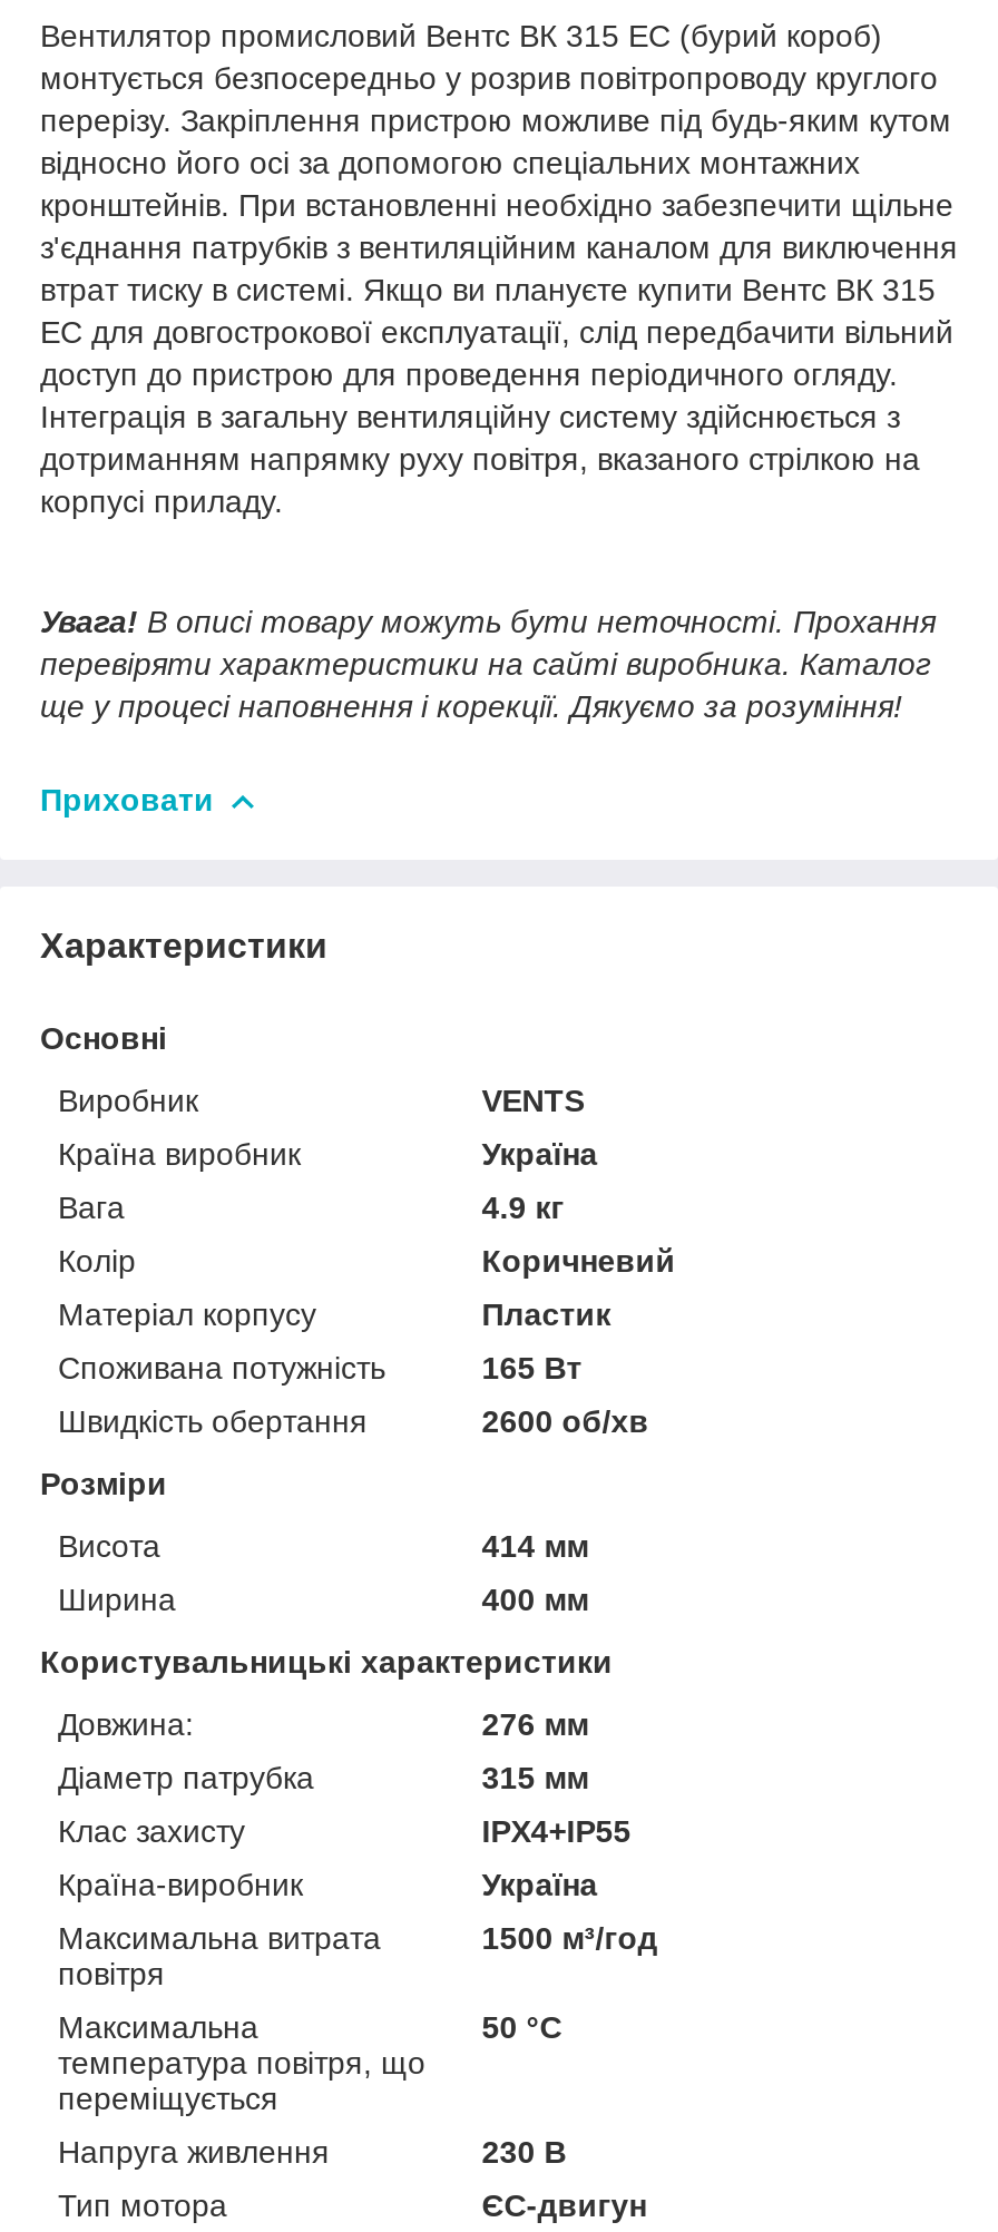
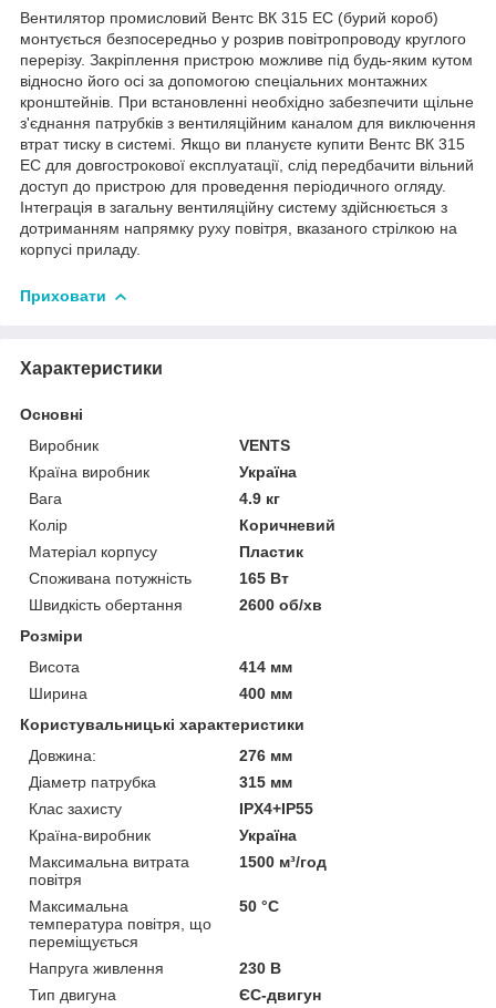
- Увага! В описі товару можуть бути неточності. Прохання
- перевіряти характеристики на сайті виробника. Каталог
- ще у процесі наповнення і корекції. Дякуємо за розуміння!

- Тип мотора
+ Тип двигуна
